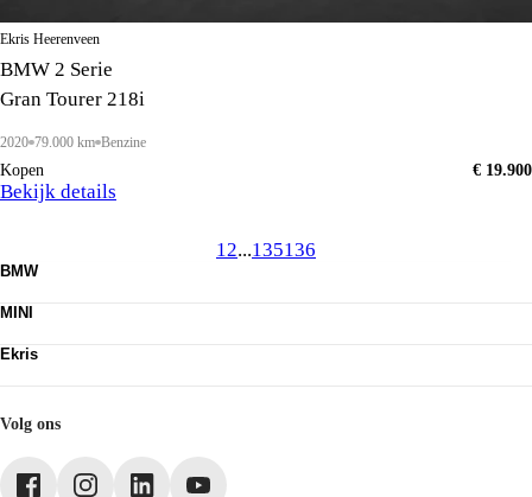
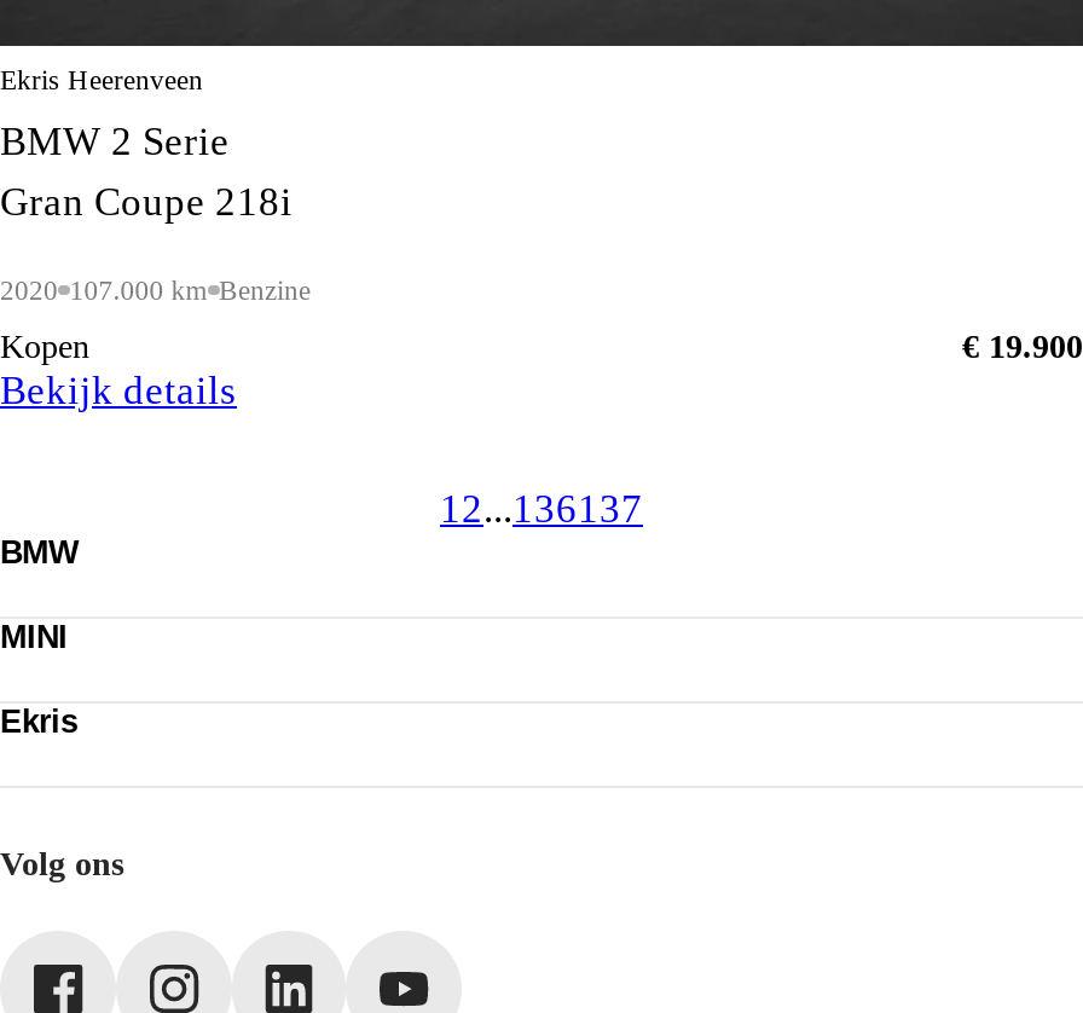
- Gran Tourer 218i
+ Gran Coupe 218i

- 2020 79.000 km Benzine
+ 2020 107.000 km Benzine

- 1 2...135136
+ 1 2...136137
